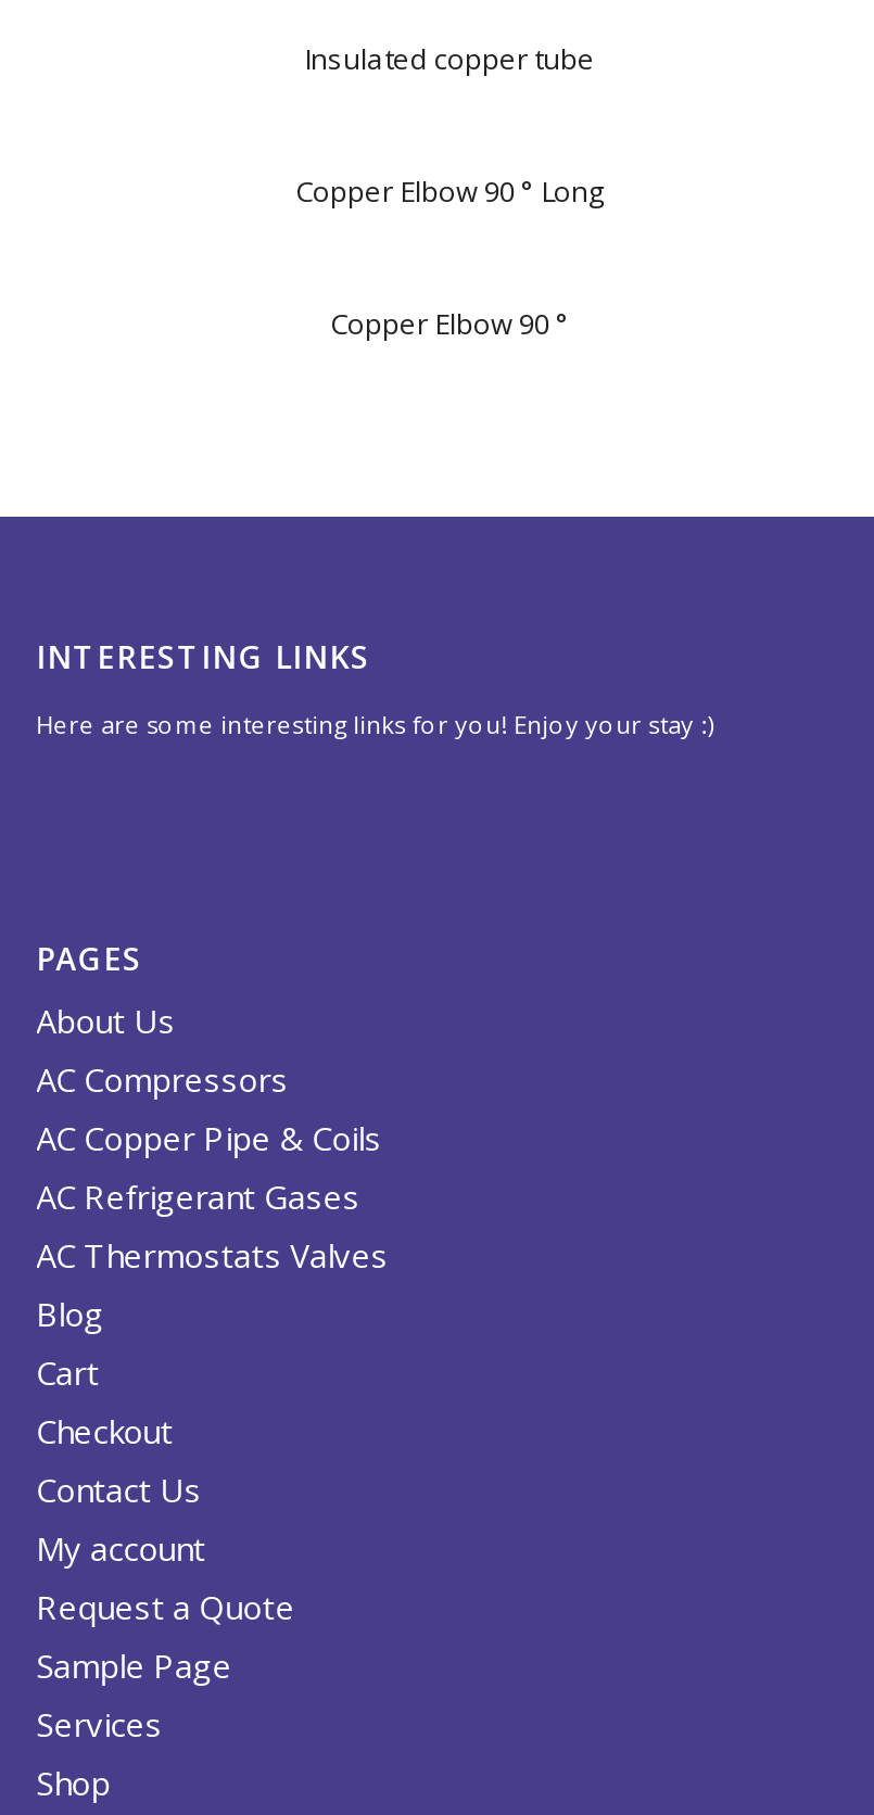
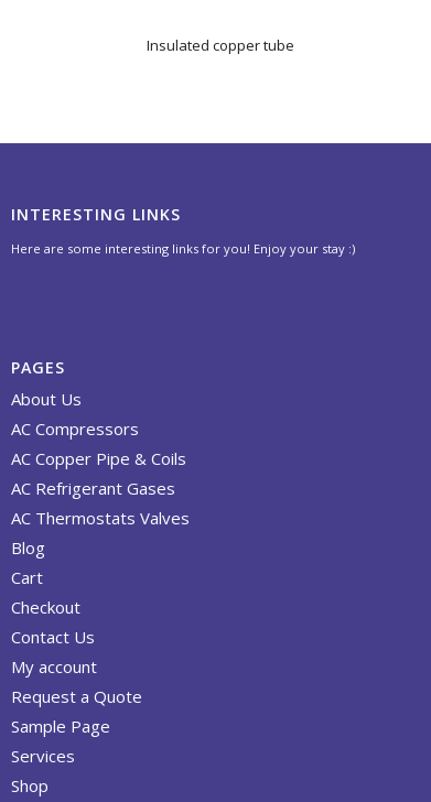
- Copper Elbow 90 ° Long
- Copper Elbow 90 °
